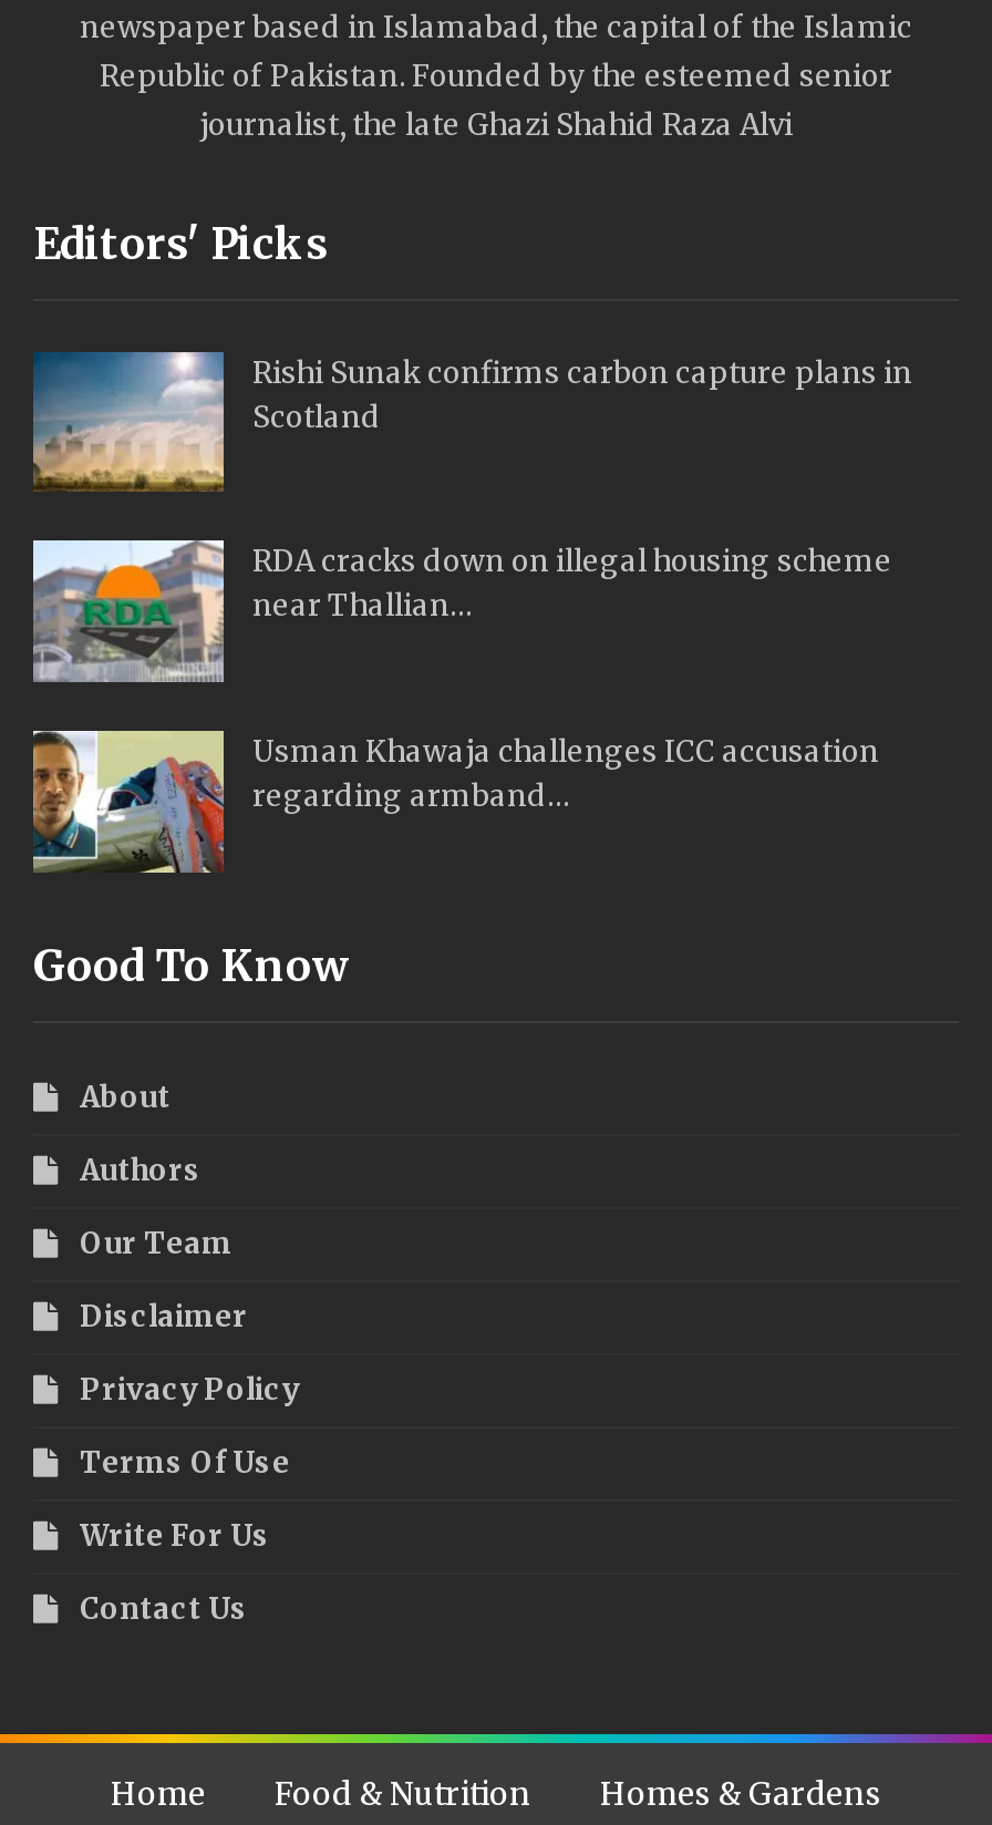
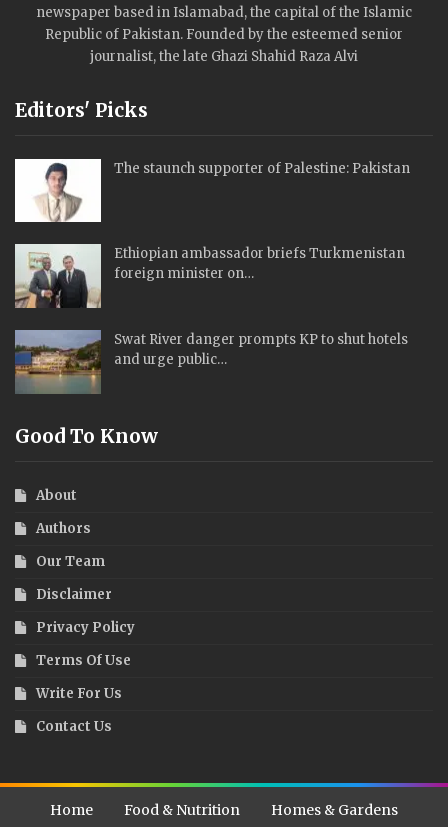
- [image]
- Rishi Sunak confirms carbon capture plans in
- Scotland
+ [image]
+ The staunch supporter of Palestine: Pakistan

- [image]
- RDA cracks down on illegal housing scheme
- near Thallian…
+ [image]
+ Ethiopian ambassador briefs Turkmenistan
+ foreign minister on…

- [image]
- Usman Khawaja challenges ICC accusation
- regarding armband…
+ [image]
+ Swat River danger prompts KP to shut hotels
+ and urge public…
